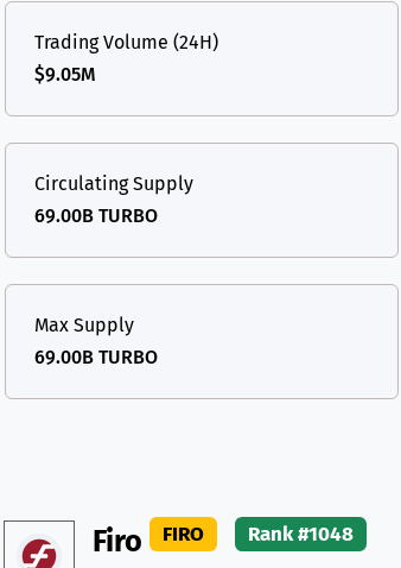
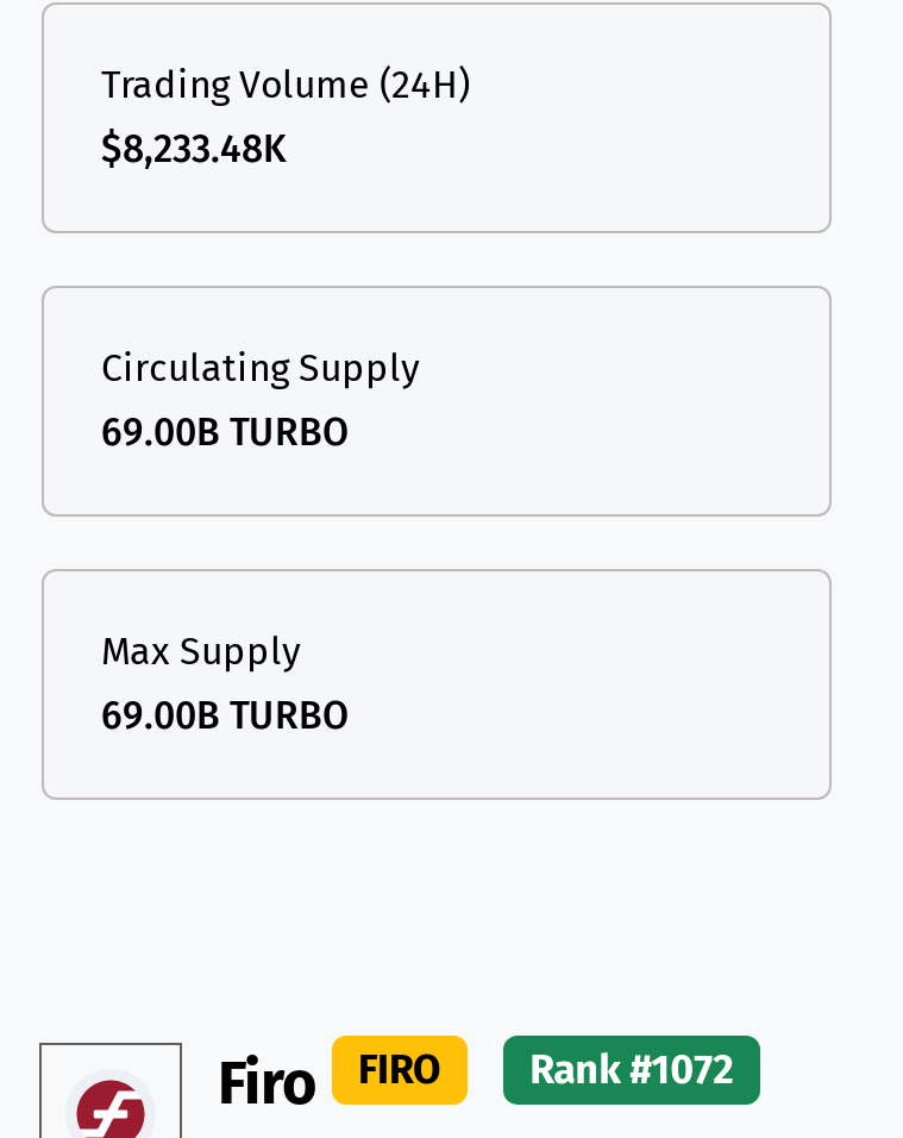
- $9.05M
+ $8,233.48K

- Firo FIRO Rank #1048
+ Firo FIRO Rank #1072
